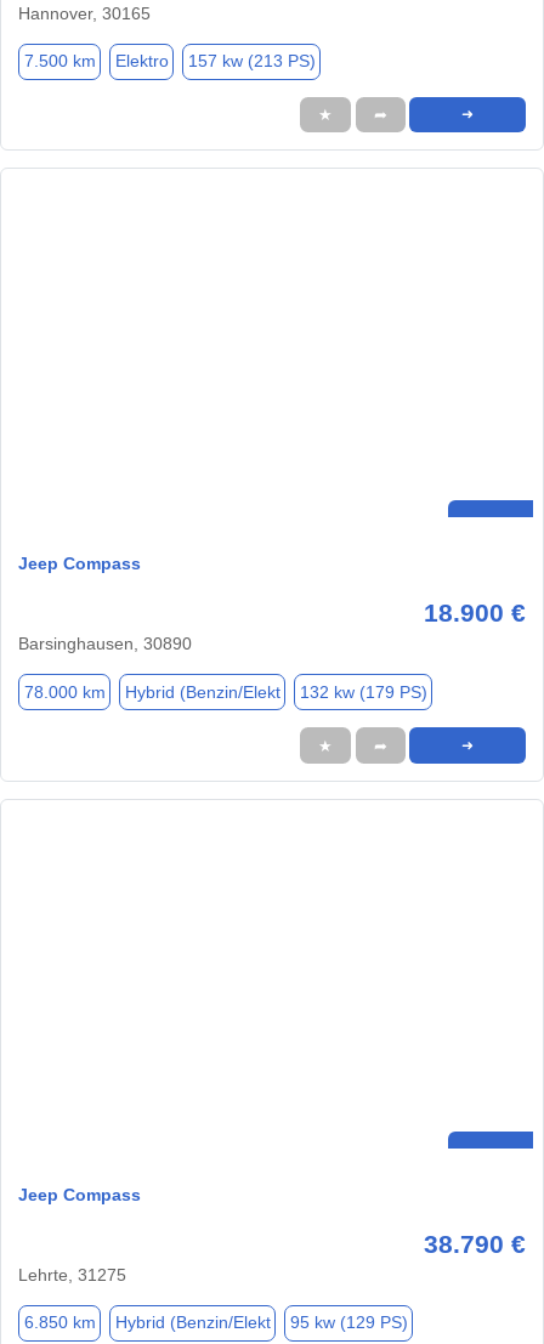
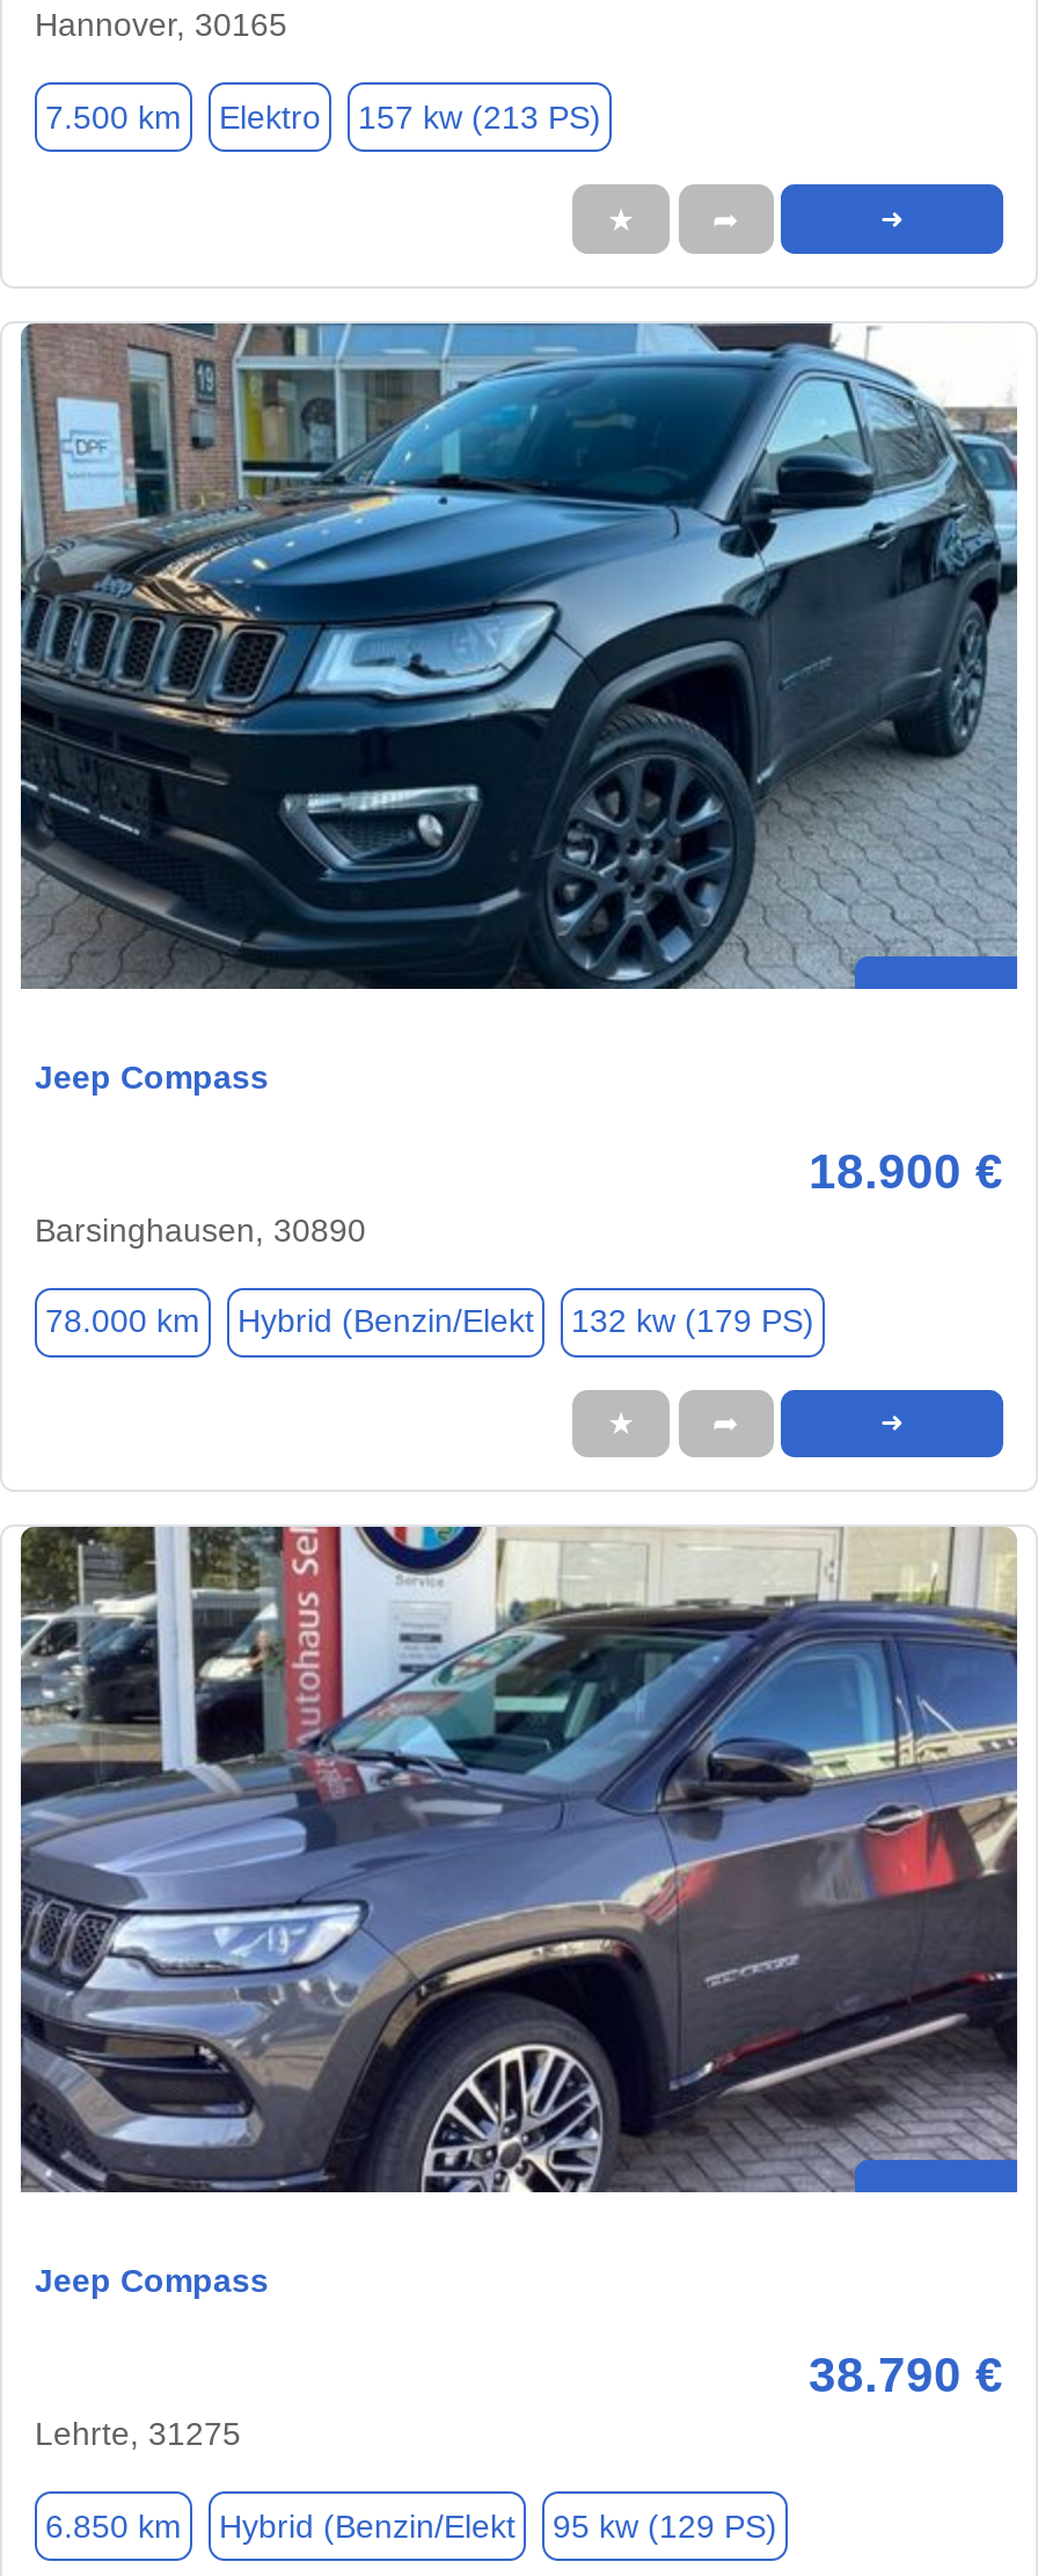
+ [image]

+ [image]
